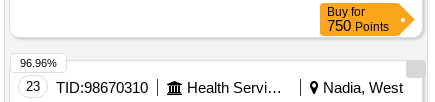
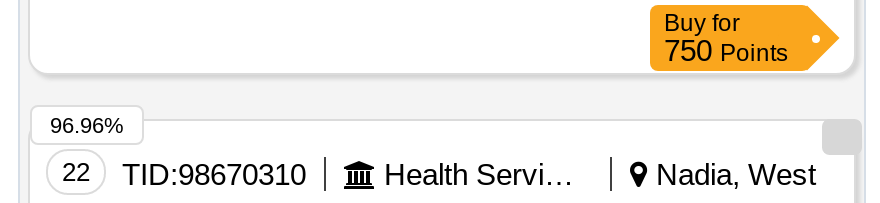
- 23 TID:98670310
+ 22 TID:98670310
